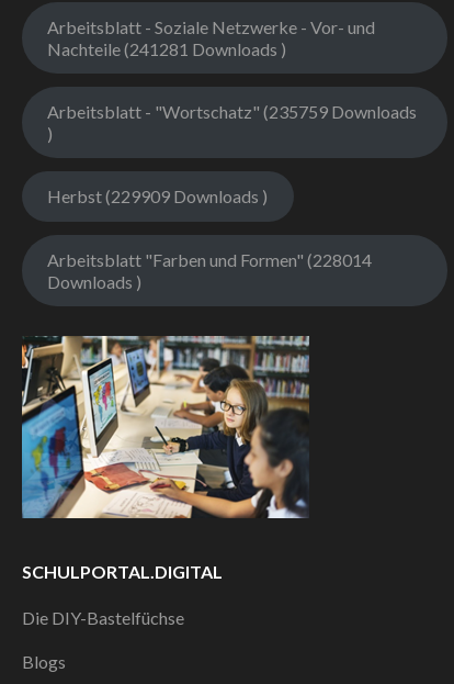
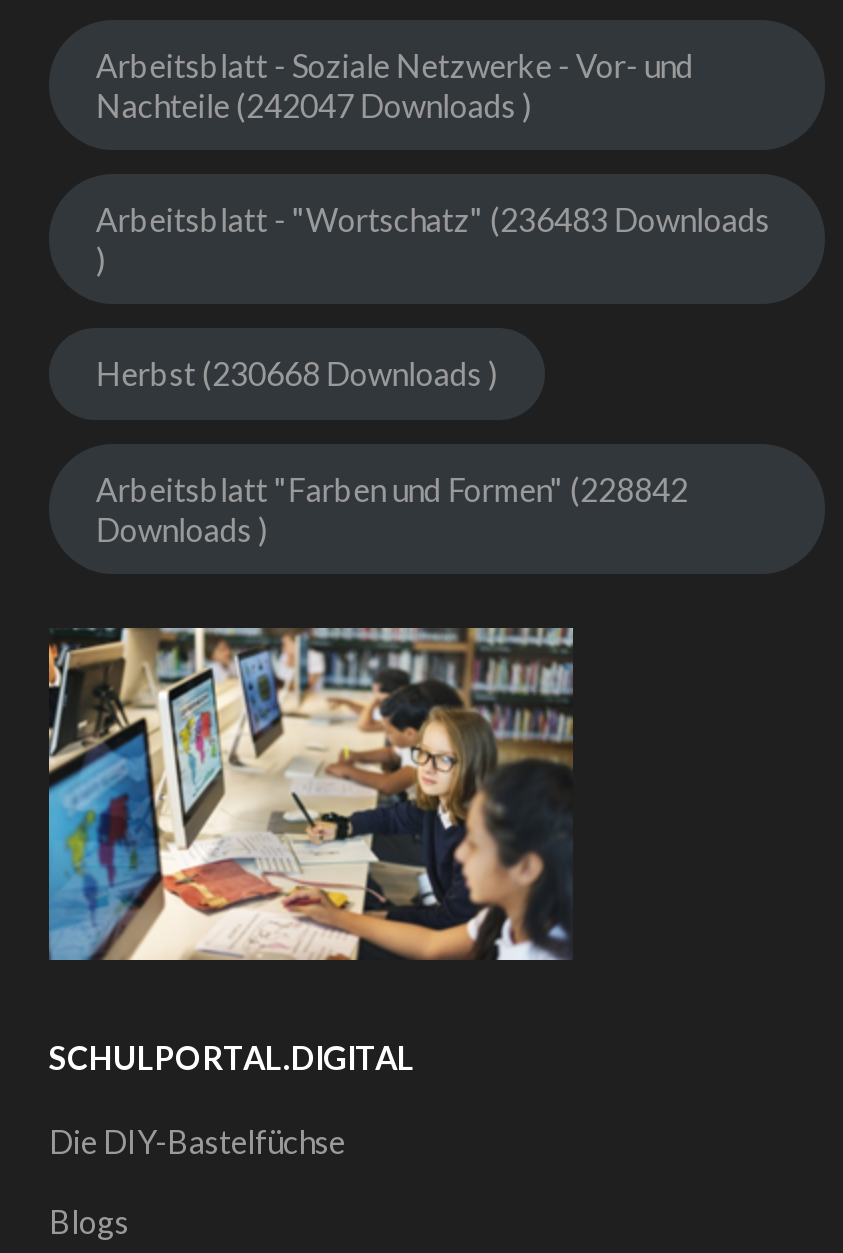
- Nachteile (241281 Downloads )
+ Nachteile (242047 Downloads )

- Arbeitsblatt - "Wortschatz" (235759 Downloads
+ Arbeitsblatt - "Wortschatz" (236483 Downloads

- Herbst (229909 Downloads )
+ Herbst (230668 Downloads )

- Arbeitsblatt "Farben und Formen" (228014
+ Arbeitsblatt "Farben und Formen" (228842
